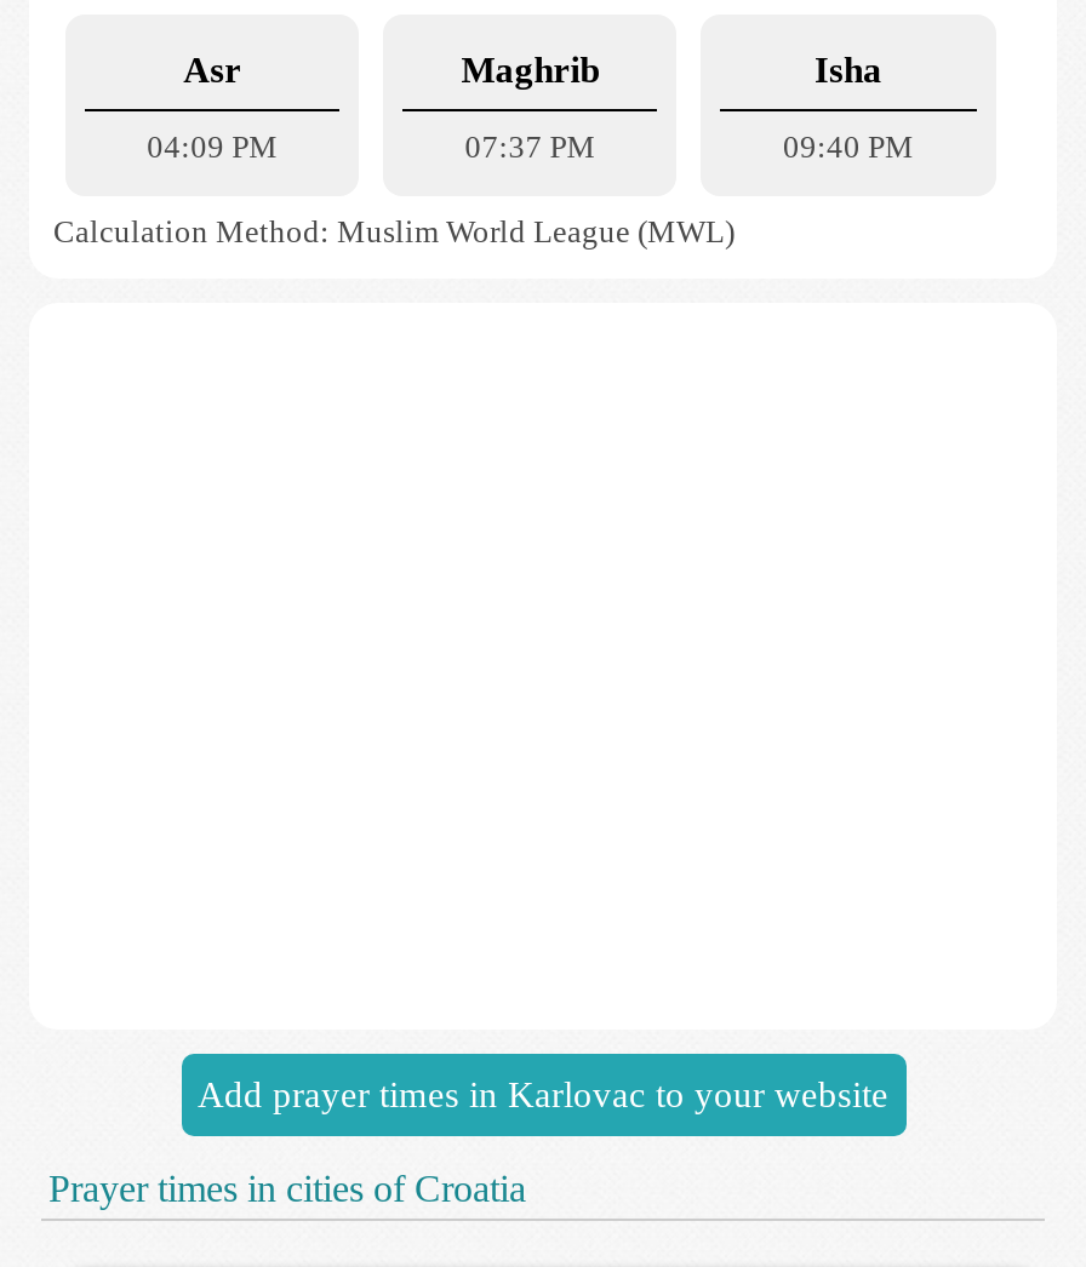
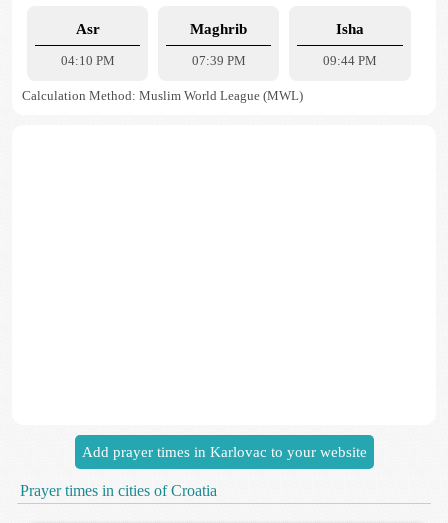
- 04:09 PM
+ 04:10 PM

- 07:37 PM
+ 07:39 PM

- 09:40 PM
+ 09:44 PM
